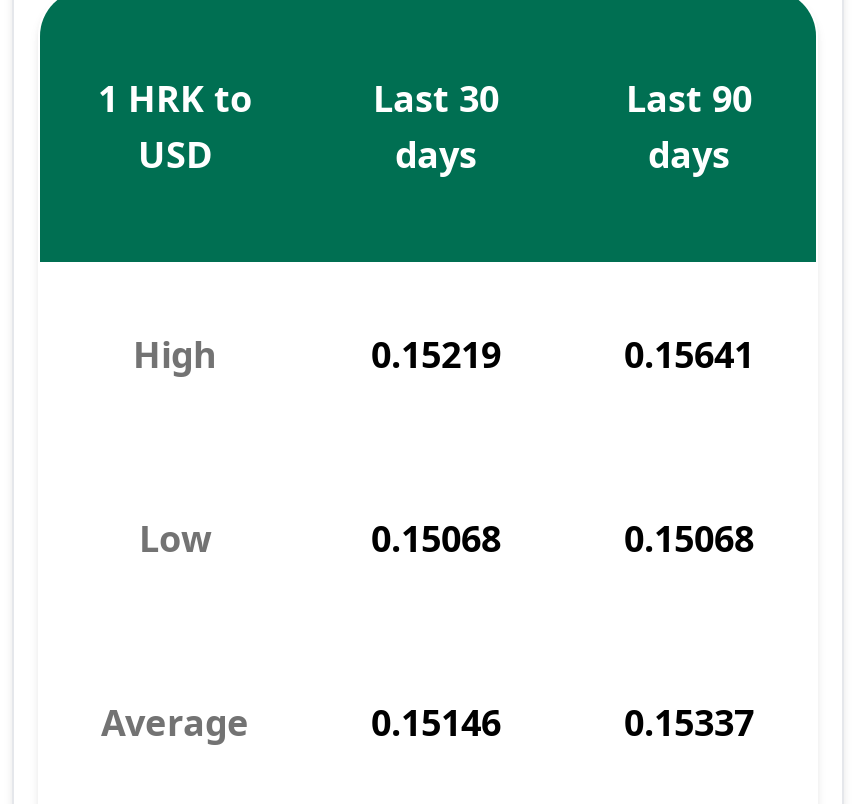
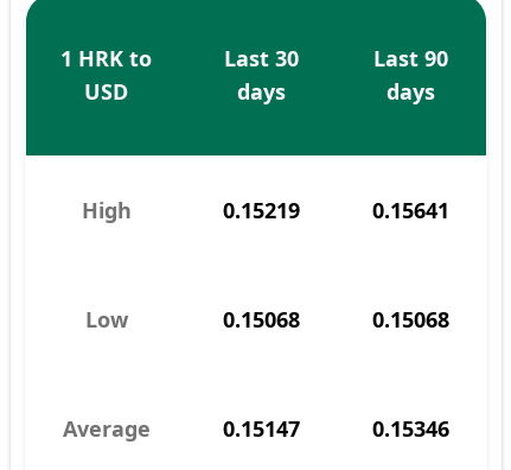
- 0.15146
+ 0.15147

- 0.15337
+ 0.15346
